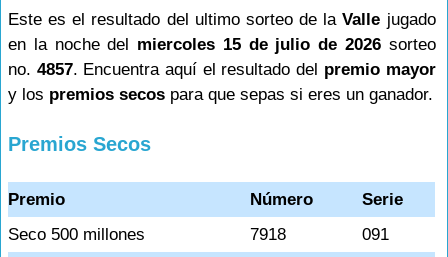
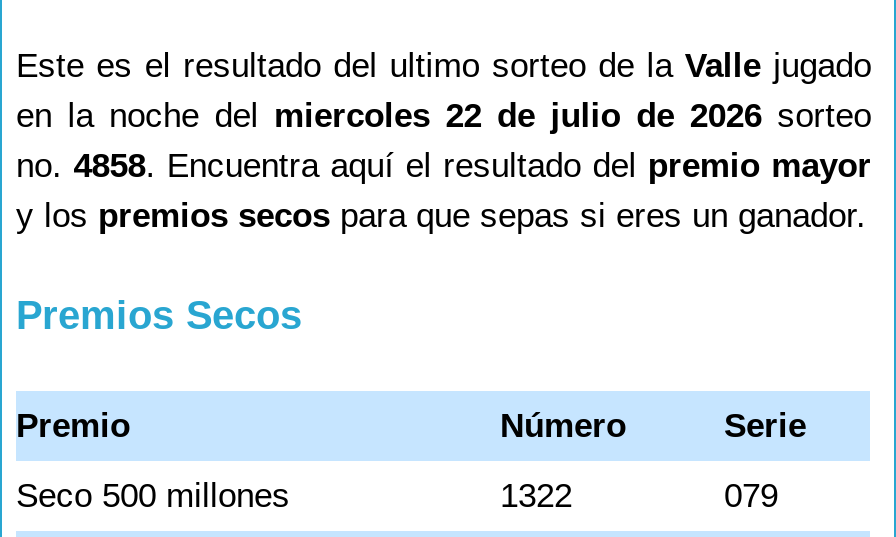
- en la noche del miercoles 15 de julio de 2026 sorteo
+ en la noche del miercoles 22 de julio de 2026 sorteo

- no. 4857. Encuentra aquí el resultado del premio mayor
+ no. 4858. Encuentra aquí el resultado del premio mayor

- 7918
+ 1322

- 091
+ 079
